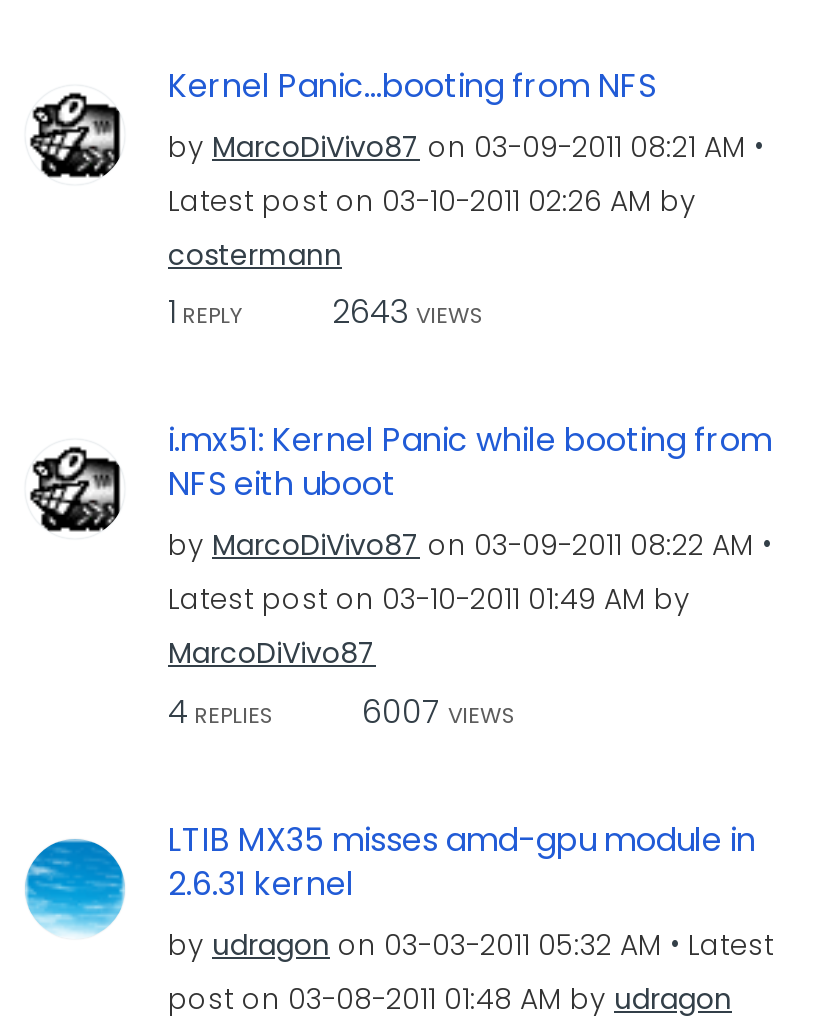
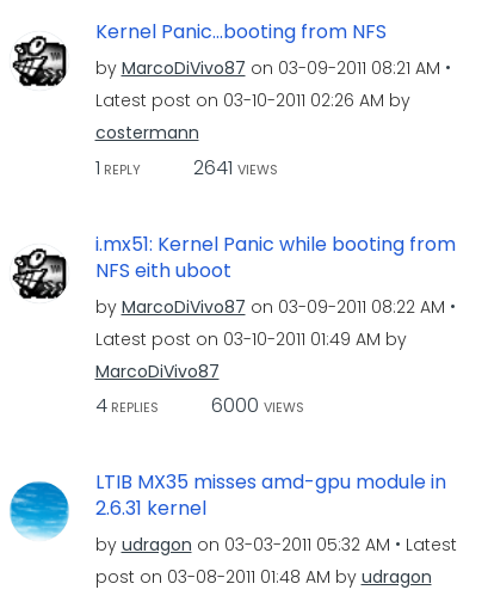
- 1 REPLY 2643 VIEWS
+ 1 REPLY 2641 VIEWS

- 4 REPLIES 6007 VIEWS
+ 4 REPLIES 6000 VIEWS
